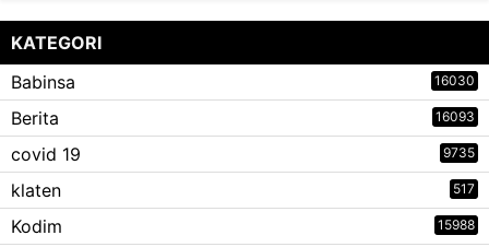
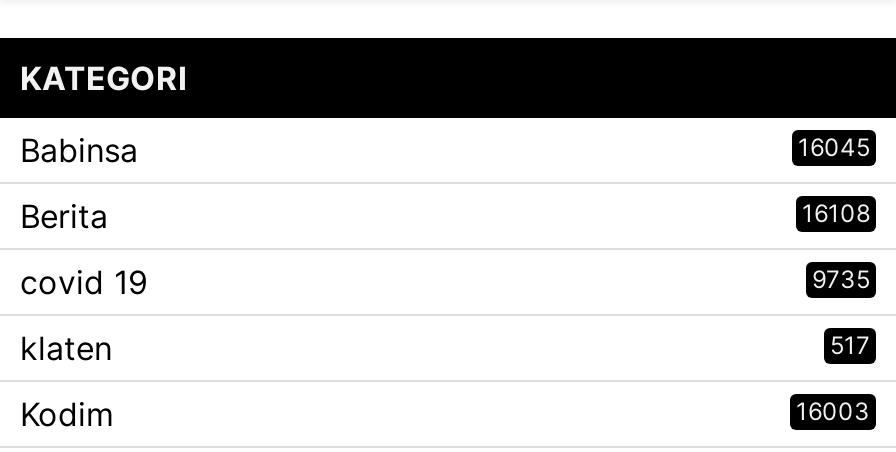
- 16030
+ 16045

- 16093
+ 16108

- 15988
+ 16003
